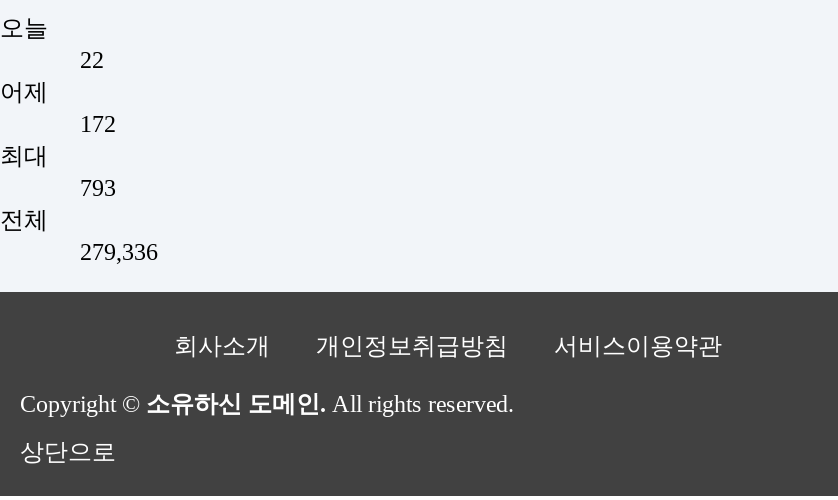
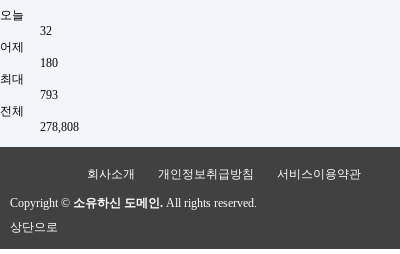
- 22
+ 32

- 172
+ 180

- 279,336
+ 278,808
